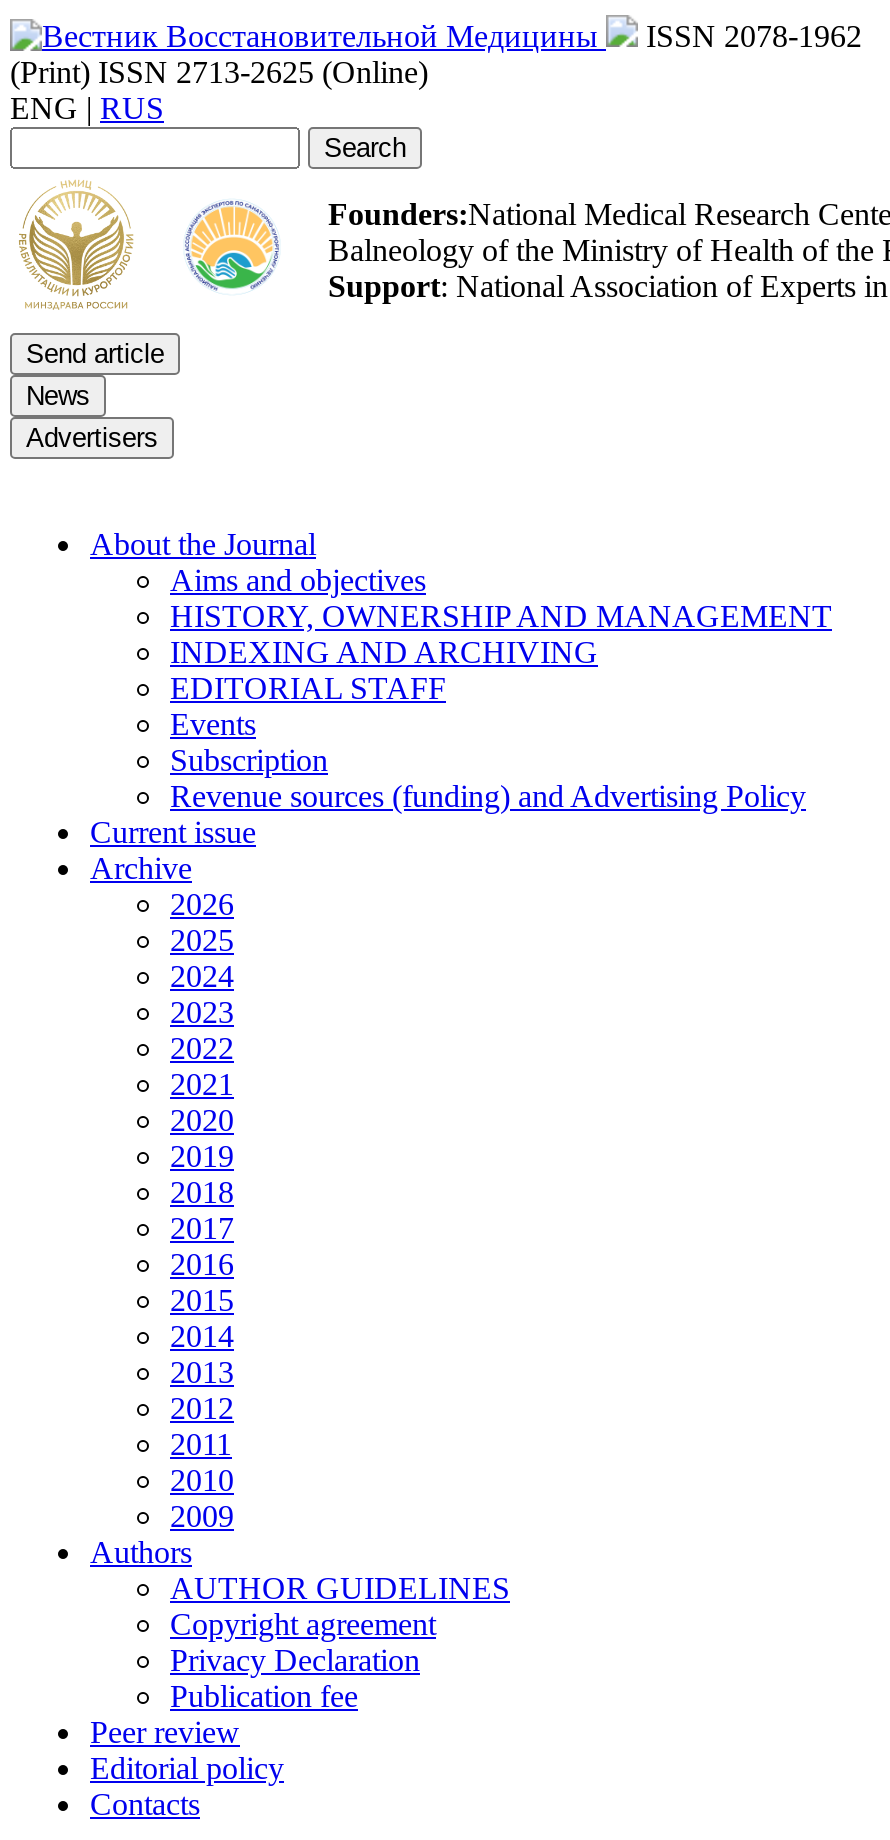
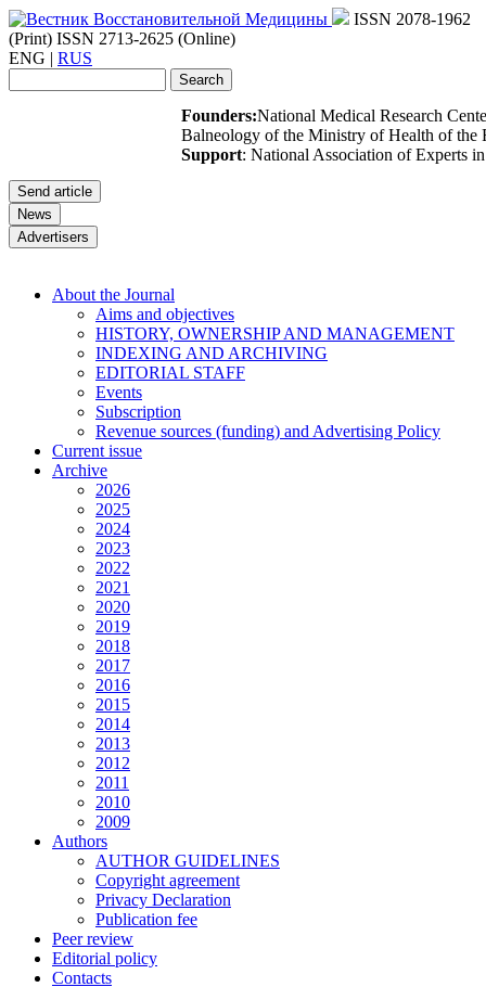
- [image]

- [image]
